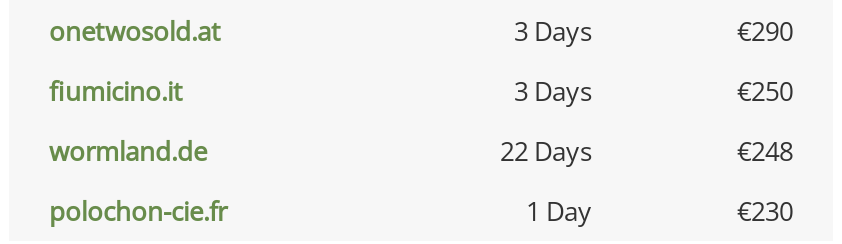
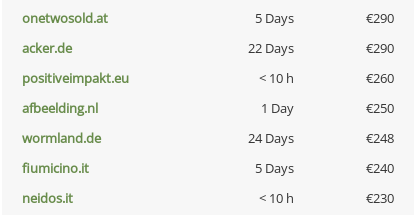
- 3 Days
+ 5 Days

- fiumicino.it
- 3 Days
+ acker.de
+ 22 Days
+ €290
+ positiveimpakt.eu
+ < 10 h
+ €260
+ afbeelding.nl
+ 1 Day

- 22 Days
+ 24 Days

- polochon-cie.fr
- 1 Day
+ fiumicino.it
+ 5 Days
+ €240
+ neidos.it
+ < 10 h
